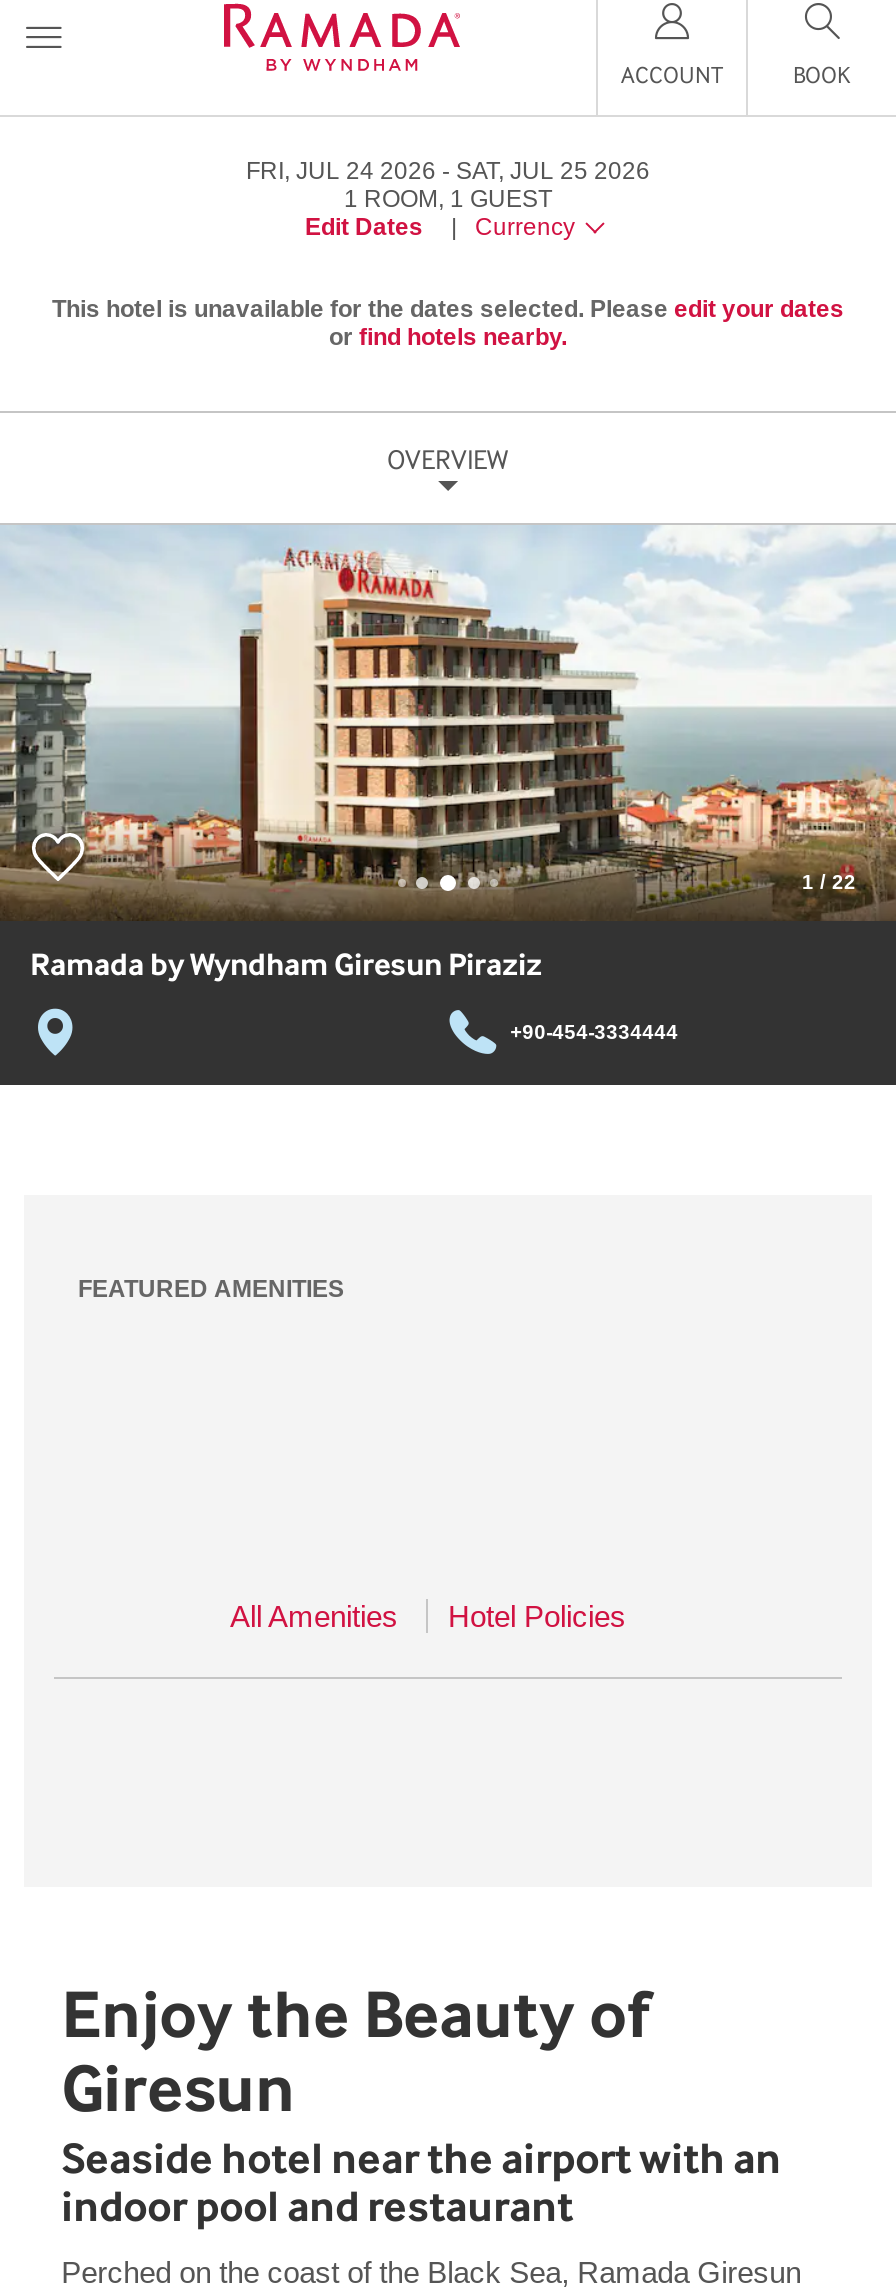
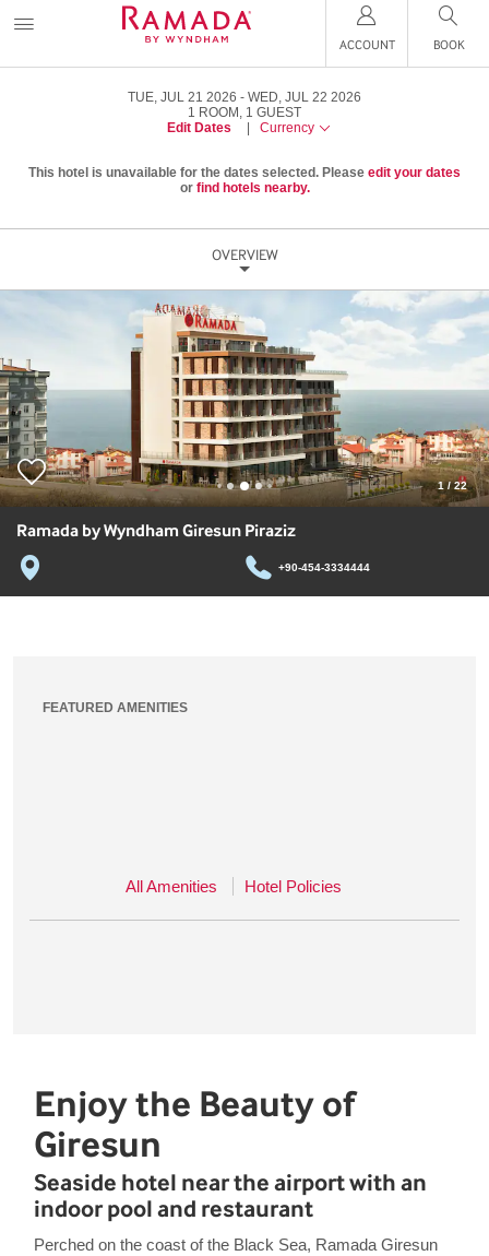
- FRI, JUL 24 2026
+ TUE, JUL 21 2026

- SAT, JUL 25 2026
+ WED, JUL 22 2026
